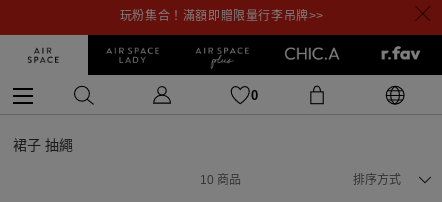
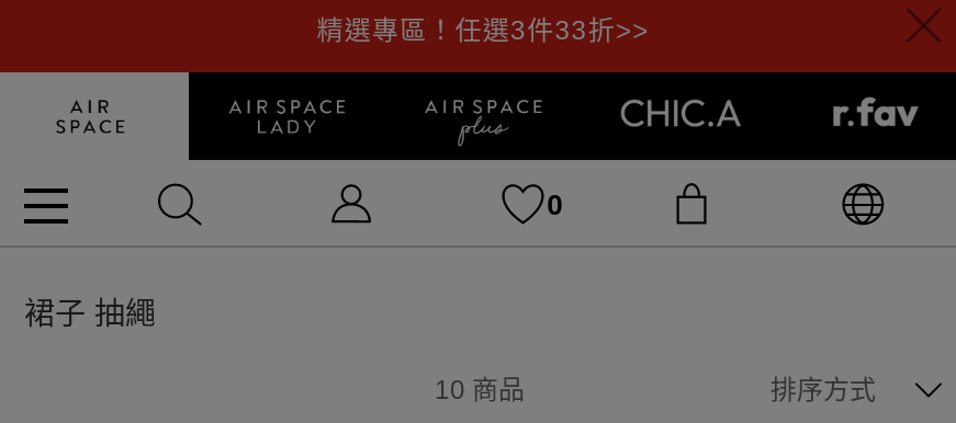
- 玩粉集合！滿額即贈限量行李吊牌>>
+ 精選專區！任選3件33折>>
